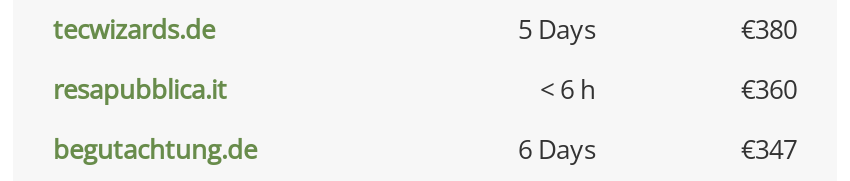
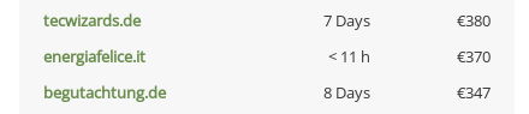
- 5 Days
+ 7 Days

- resapubblica.it
- < 6 h
- €360
+ energiafelice.it
+ < 11 h
+ €370

- 6 Days
+ 8 Days
